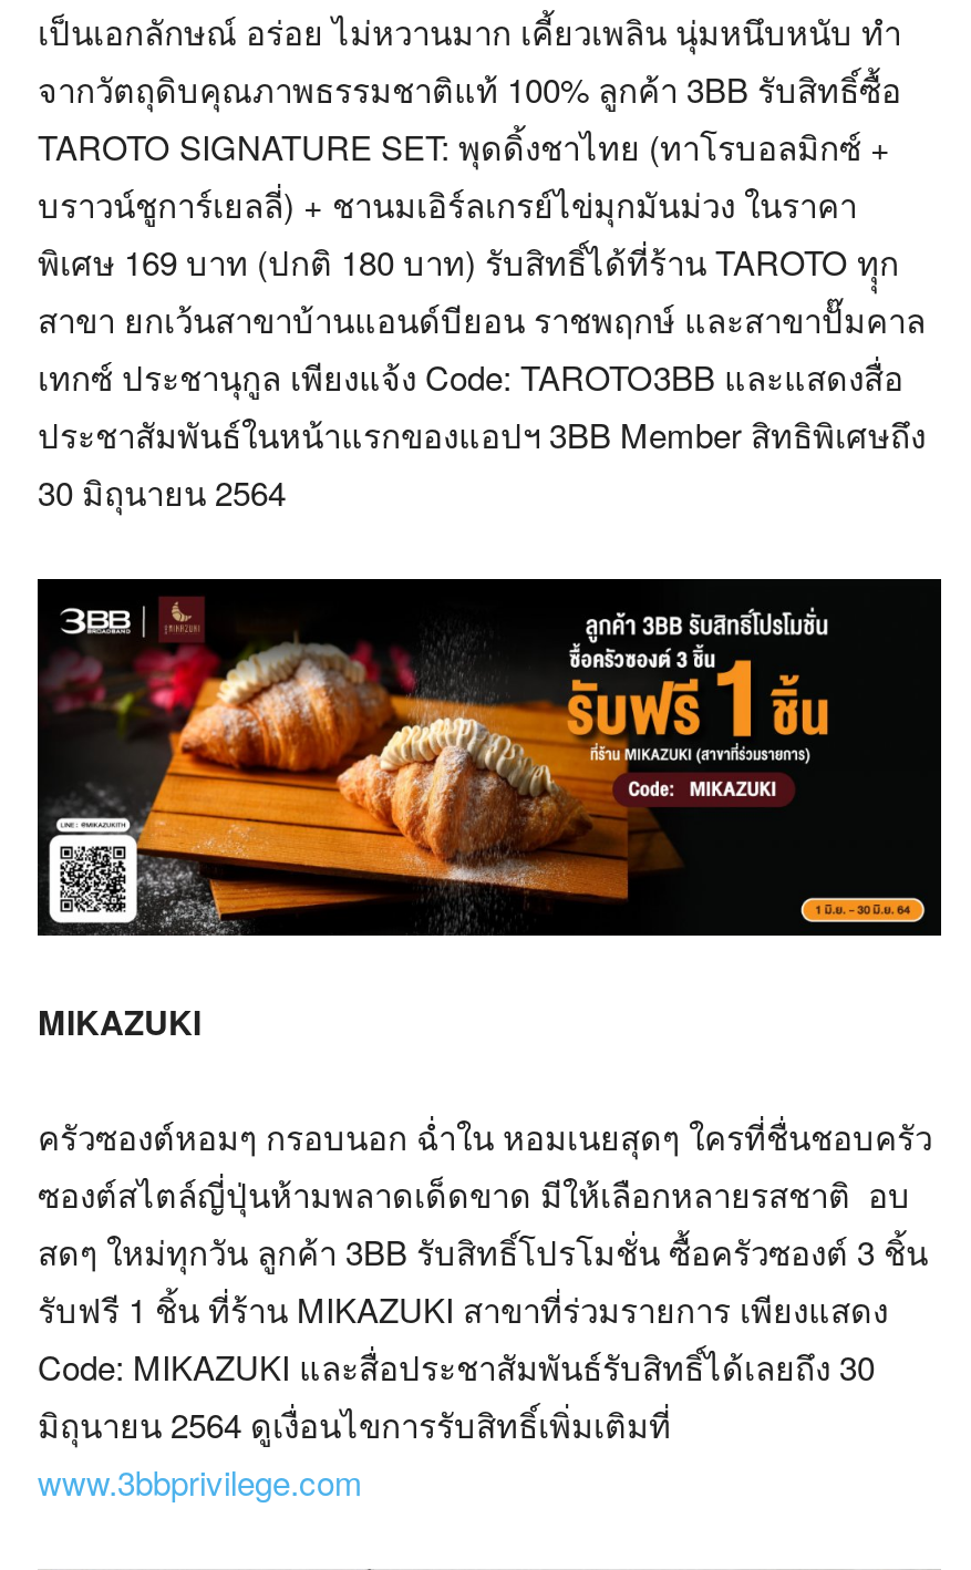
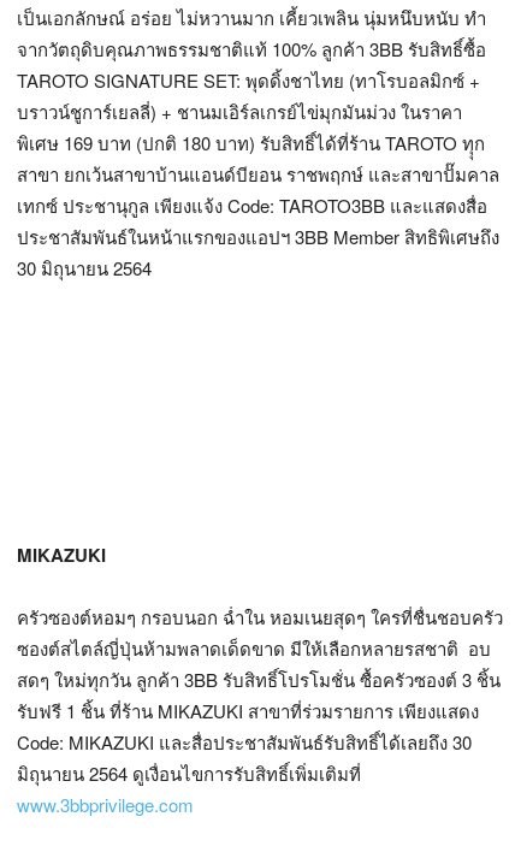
- [image]
